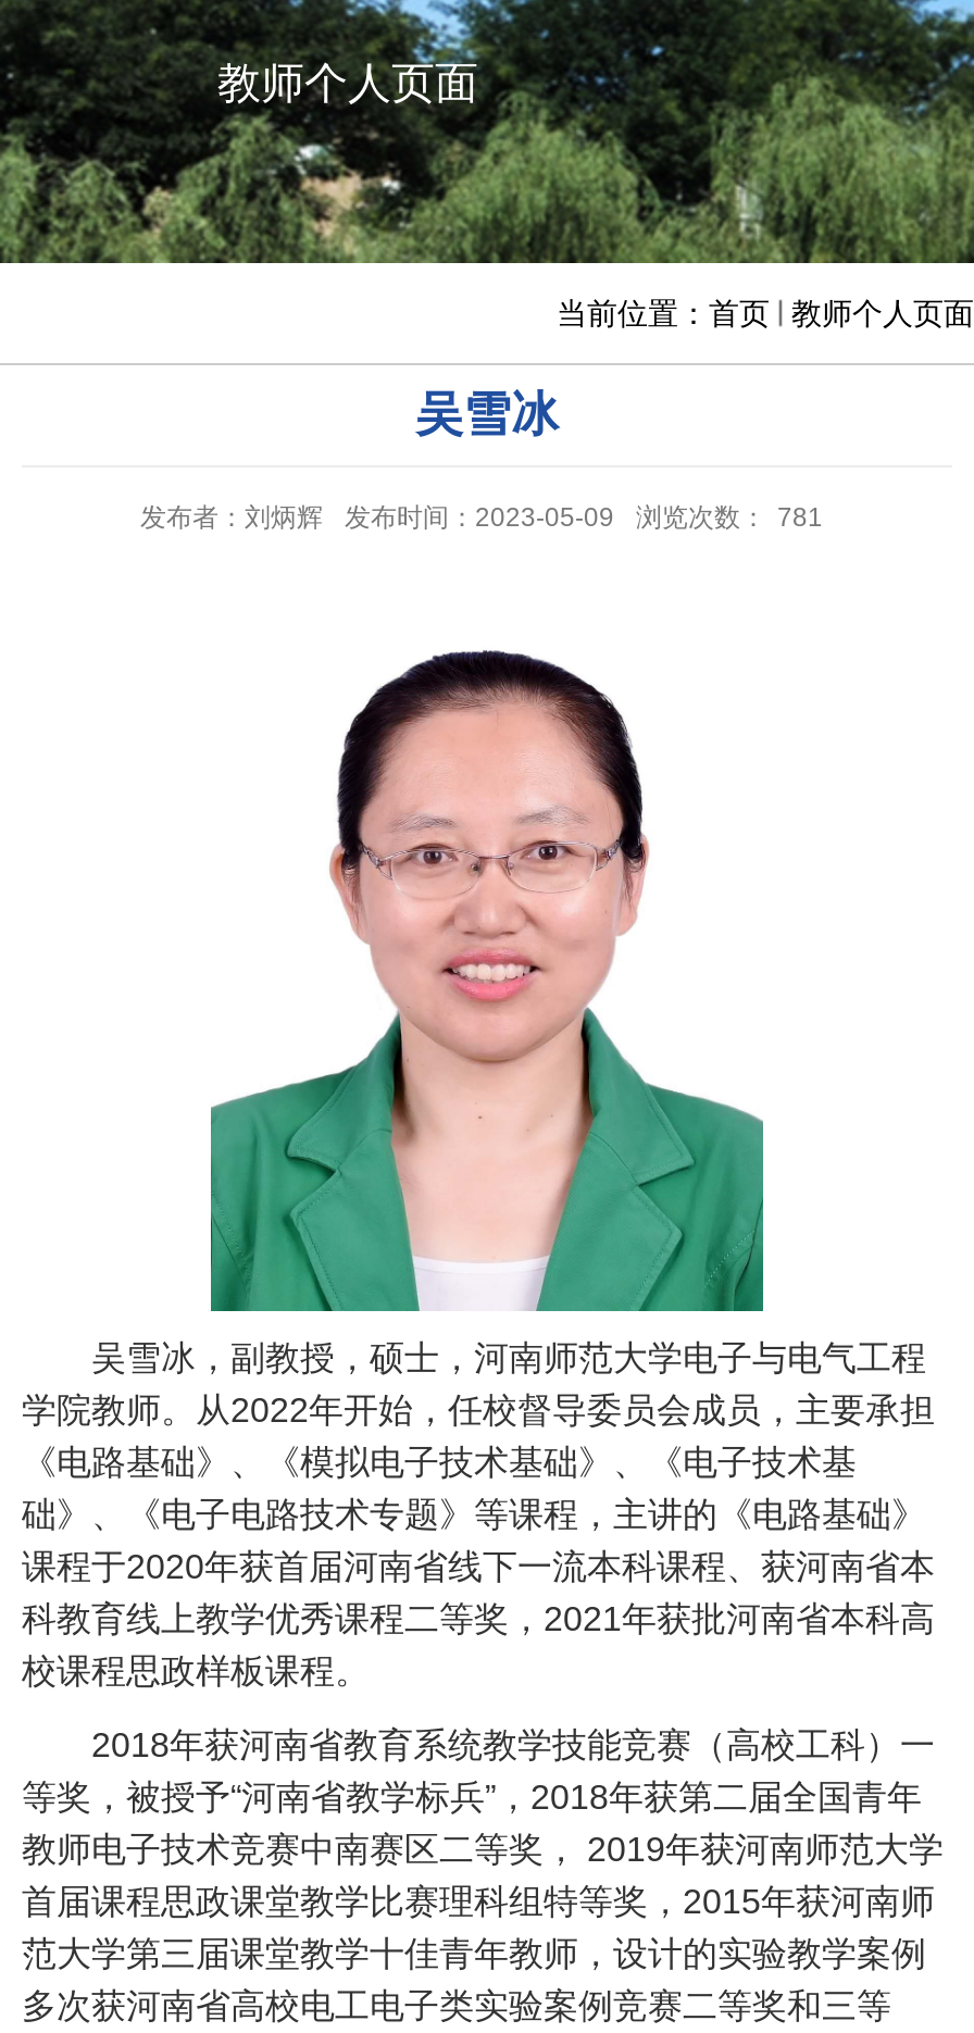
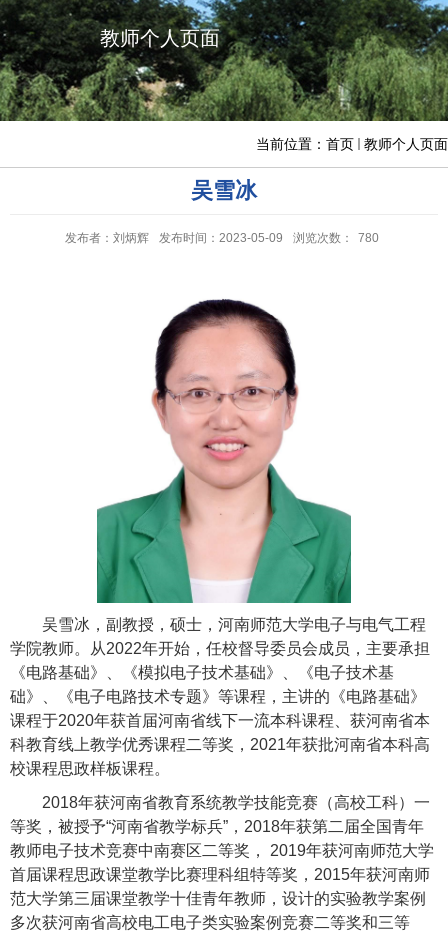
- 发布者：刘炳辉 发布时间：2023-05-09 浏览次数： 781
+ 发布者：刘炳辉 发布时间：2023-05-09 浏览次数： 780
